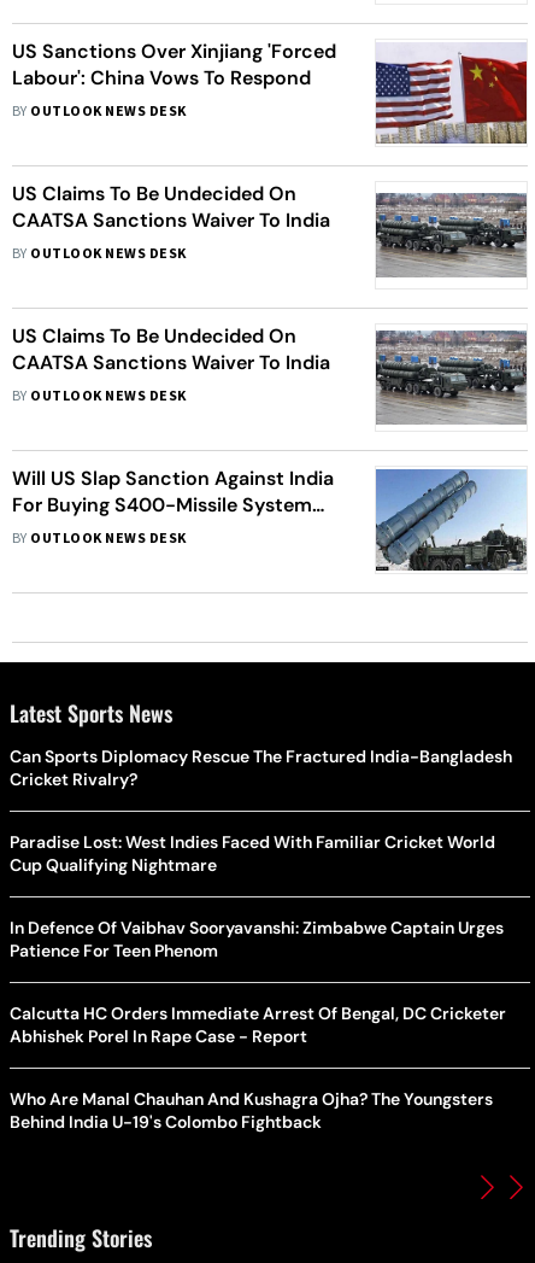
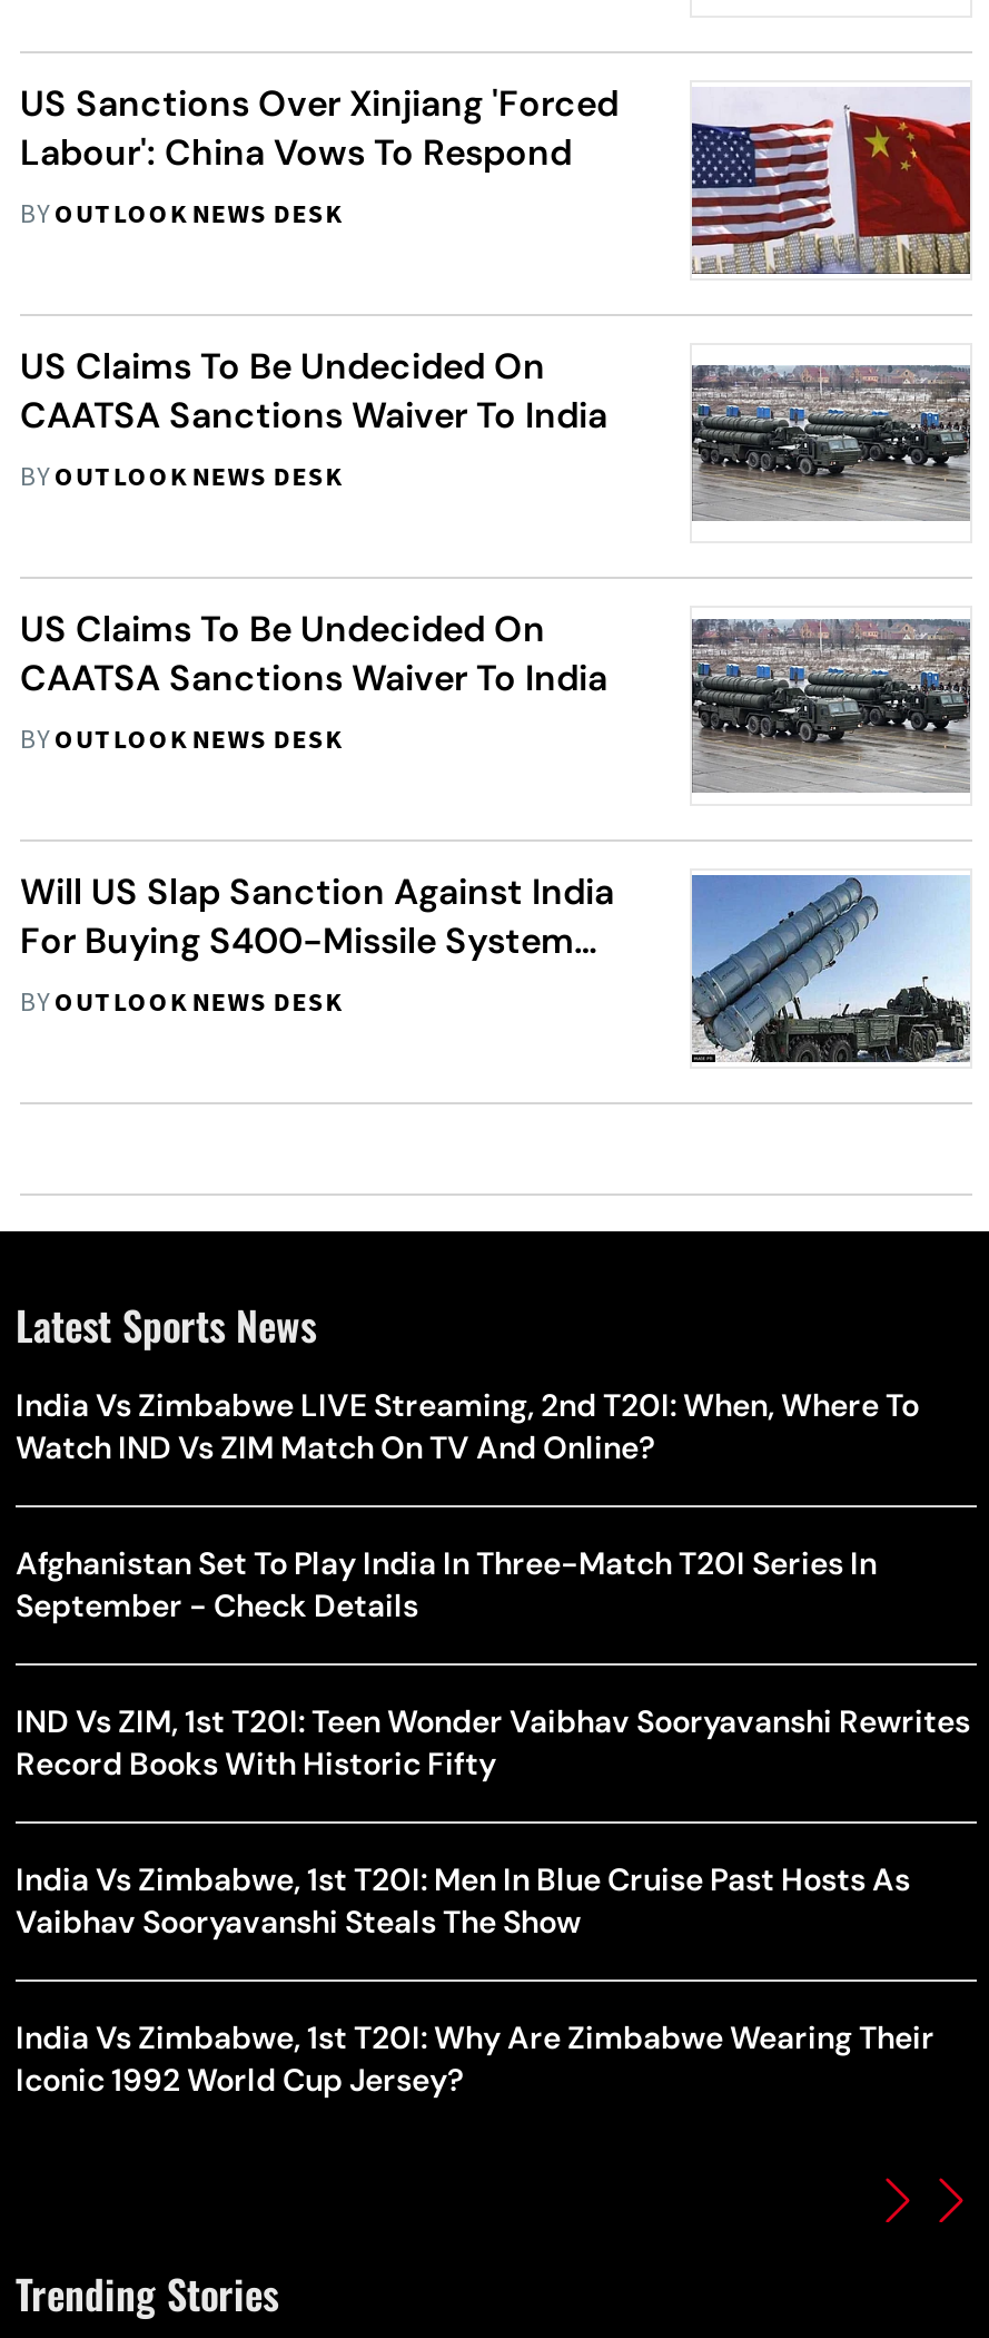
- Can Sports Diplomacy Rescue The Fractured India-Bangladesh
- Cricket Rivalry?
+ India Vs Zimbabwe LIVE Streaming, 2nd T20I: When, Where To
+ Watch IND Vs ZIM Match On TV And Online?

- Paradise Lost: West Indies Faced With Familiar Cricket World
- Cup Qualifying Nightmare
+ Afghanistan Set To Play India In Three-Match T20I Series In
+ September - Check Details

- In Defence Of Vaibhav Sooryavanshi: Zimbabwe Captain Urges
- Patience For Teen Phenom
+ IND Vs ZIM, 1st T20I: Teen Wonder Vaibhav Sooryavanshi Rewrites
+ Record Books With Historic Fifty

- Calcutta HC Orders Immediate Arrest Of Bengal, DC Cricketer
- Abhishek Porel In Rape Case - Report
+ India Vs Zimbabwe, 1st T20I: Men In Blue Cruise Past Hosts As
+ Vaibhav Sooryavanshi Steals The Show

- Who Are Manal Chauhan And Kushagra Ojha? The Youngsters
- Behind India U-19's Colombo Fightback
+ India Vs Zimbabwe, 1st T20I: Why Are Zimbabwe Wearing Their
+ Iconic 1992 World Cup Jersey?
